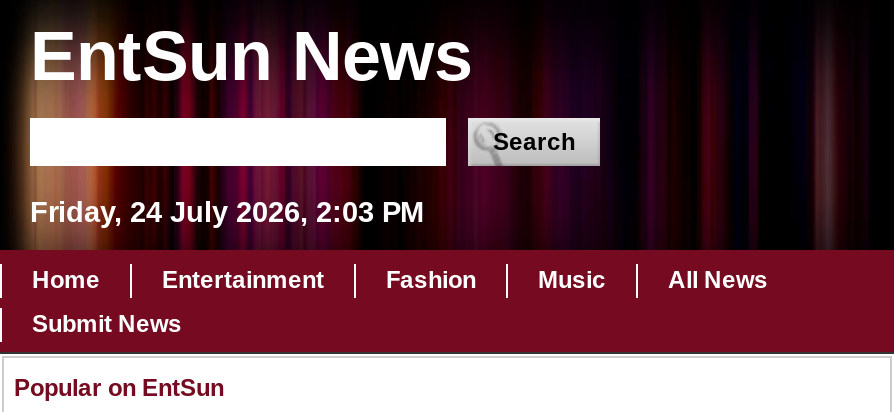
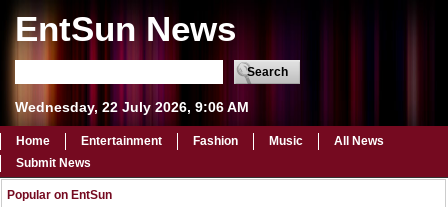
- Friday, 24 July 2026, 2:03 PM
+ Wednesday, 22 July 2026, 9:06 AM
